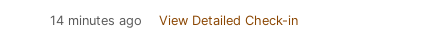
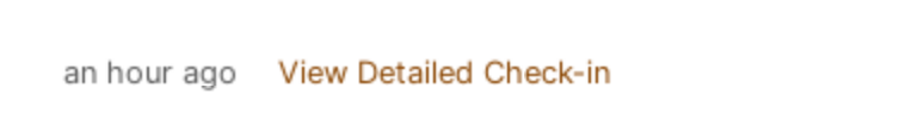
- 14 minutes ago
+ an hour ago
